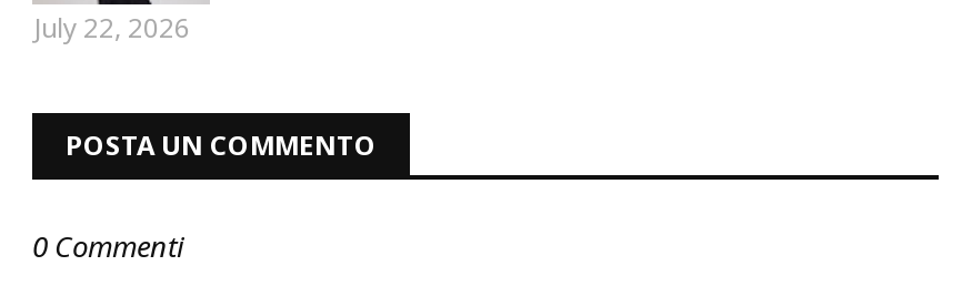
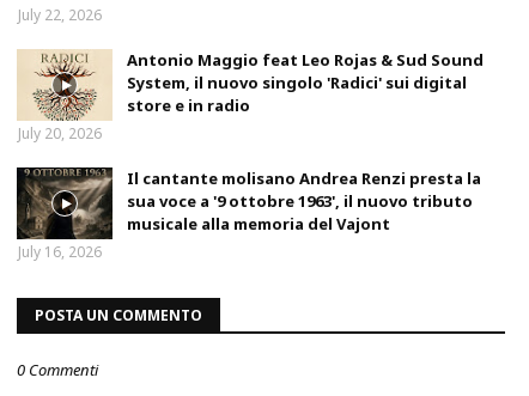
+ [image]

+ [image]
+ Antonio Maggio feat Leo Rojas & Sud Sound
+ System, il nuovo singolo 'Radici' sui digital
+ store e in radio
+ July 20, 2026
+ Il cantante molisano Andrea Renzi presta la
+ sua voce a '9 ottobre 1963', il nuovo tributo
+ musicale alla memoria del Vajont
+ July 16, 2026
